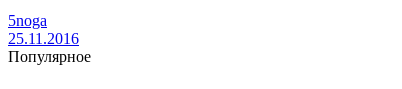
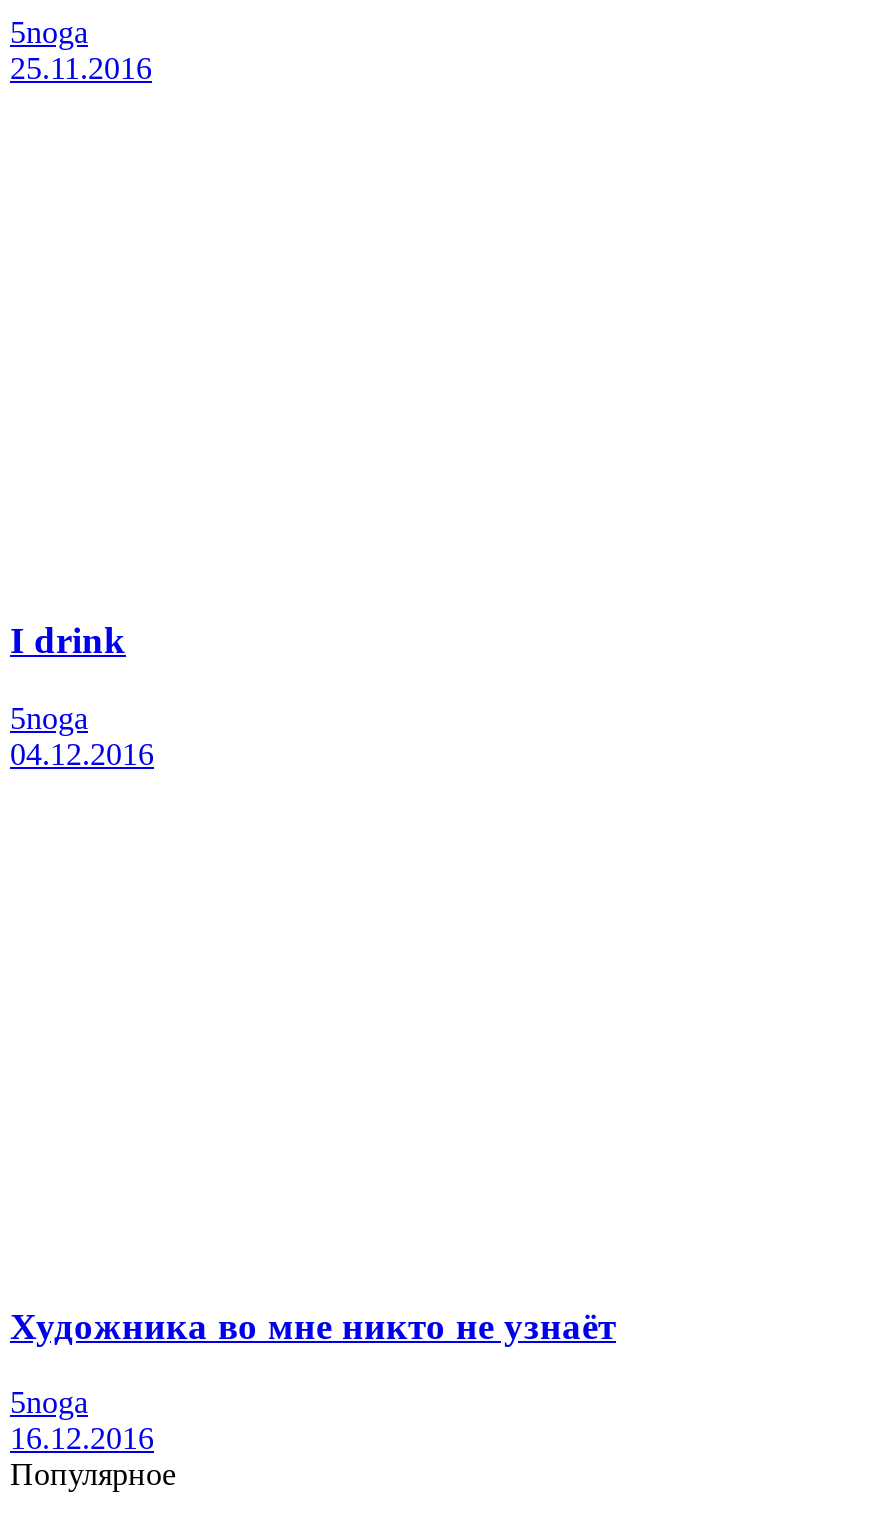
+ I drink
+ 5noga
+ 04.12.2016

+ Художника во мне никто не узнаёт
+ 5noga
+ 16.12.2016
